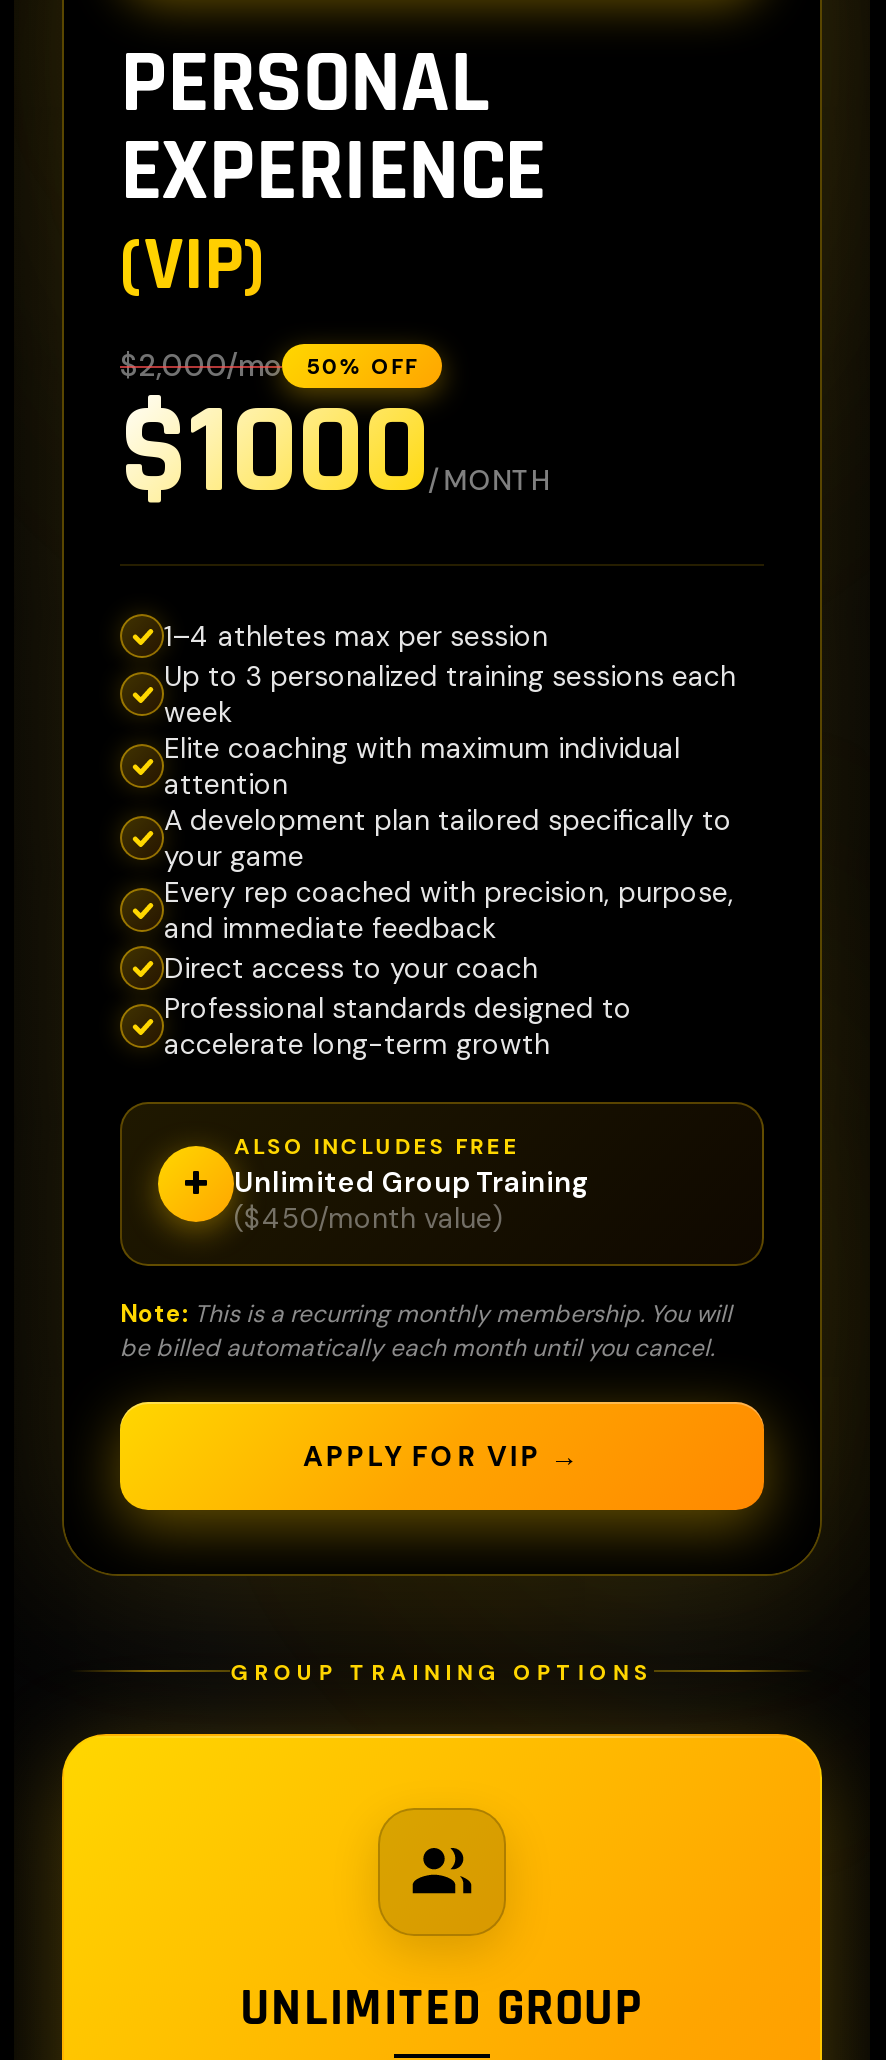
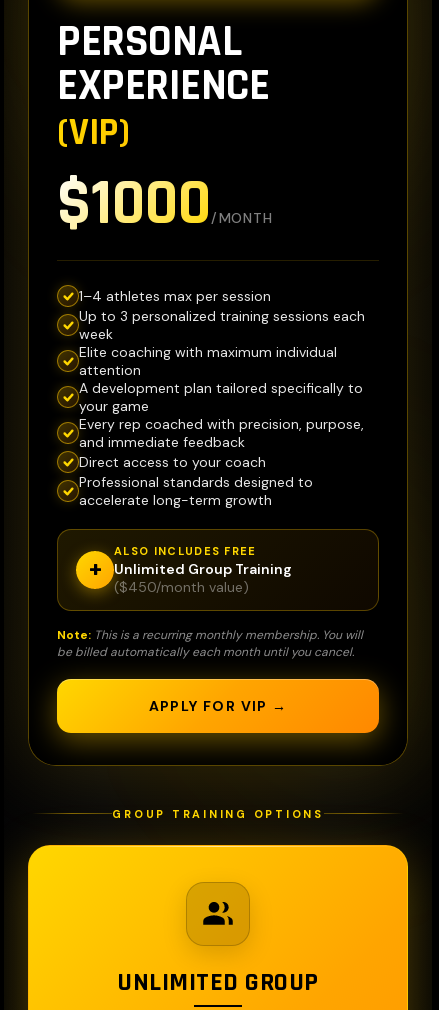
- $2,000/mo
- 50% OFF
